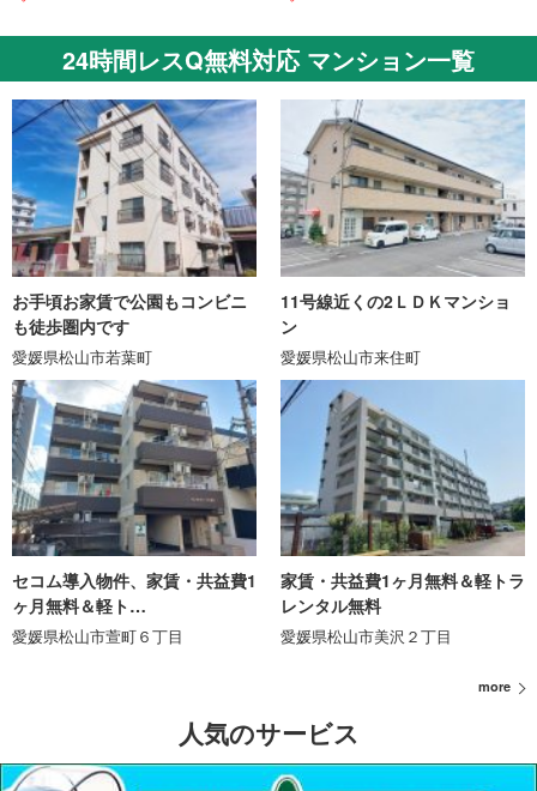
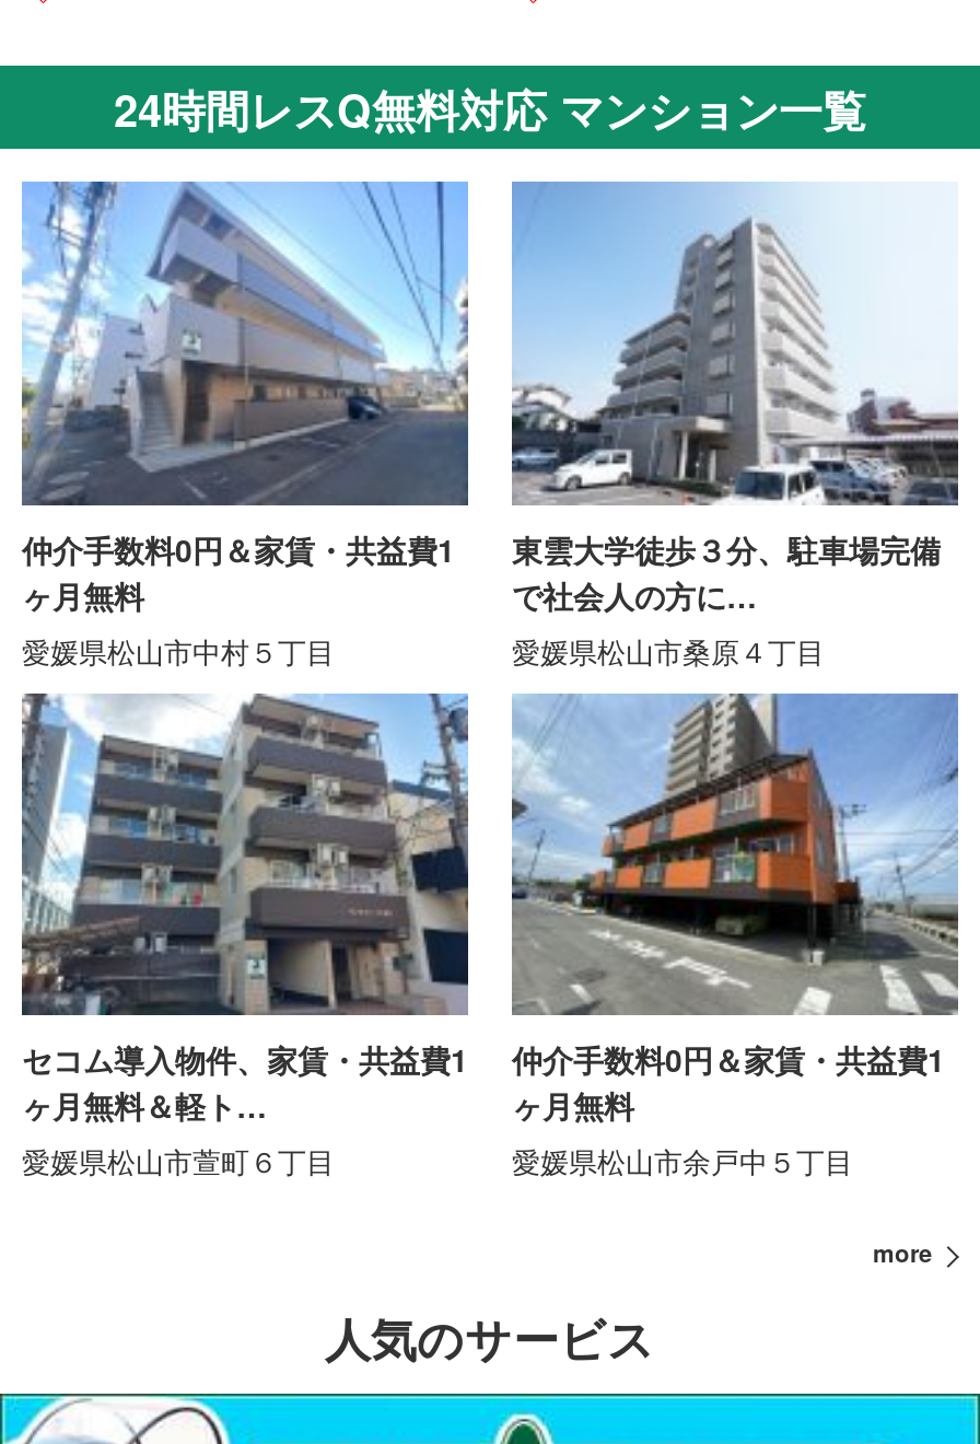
- [image]
- お手頃お家賃で公園もコンビニ
- も徒歩圏内です
- 愛媛県松山市若葉町
+ [image]
+ 仲介手数料0円＆家賃・共益費1
+ ヶ月無料
+ 愛媛県松山市中村５丁目

- [image]
- 11号線近くの2ＬＤＫマンショ
- ン
- 愛媛県松山市来住町
+ [image]
+ 東雲大学徒歩３分、駐車場完備
+ で社会人の方に…
+ 愛媛県松山市桑原４丁目

- [image]
- 家賃・共益費1ヶ月無料＆軽トラ
- レンタル無料
- 愛媛県松山市美沢２丁目
+ [image]
+ 仲介手数料0円＆家賃・共益費1
+ ヶ月無料
+ 愛媛県松山市余戸中５丁目
